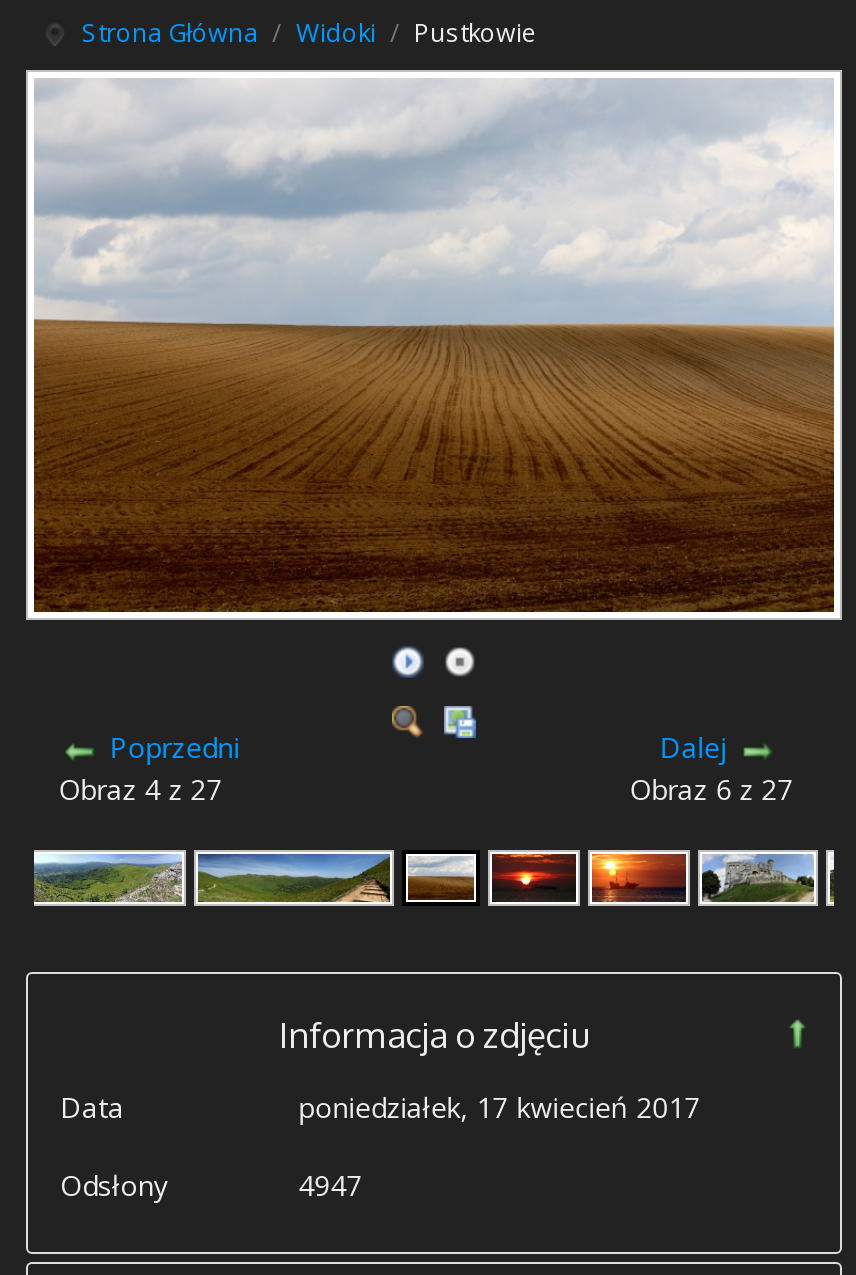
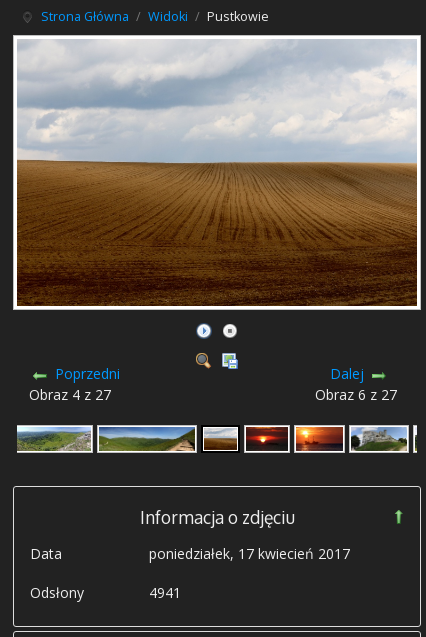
- 4947
+ 4941
